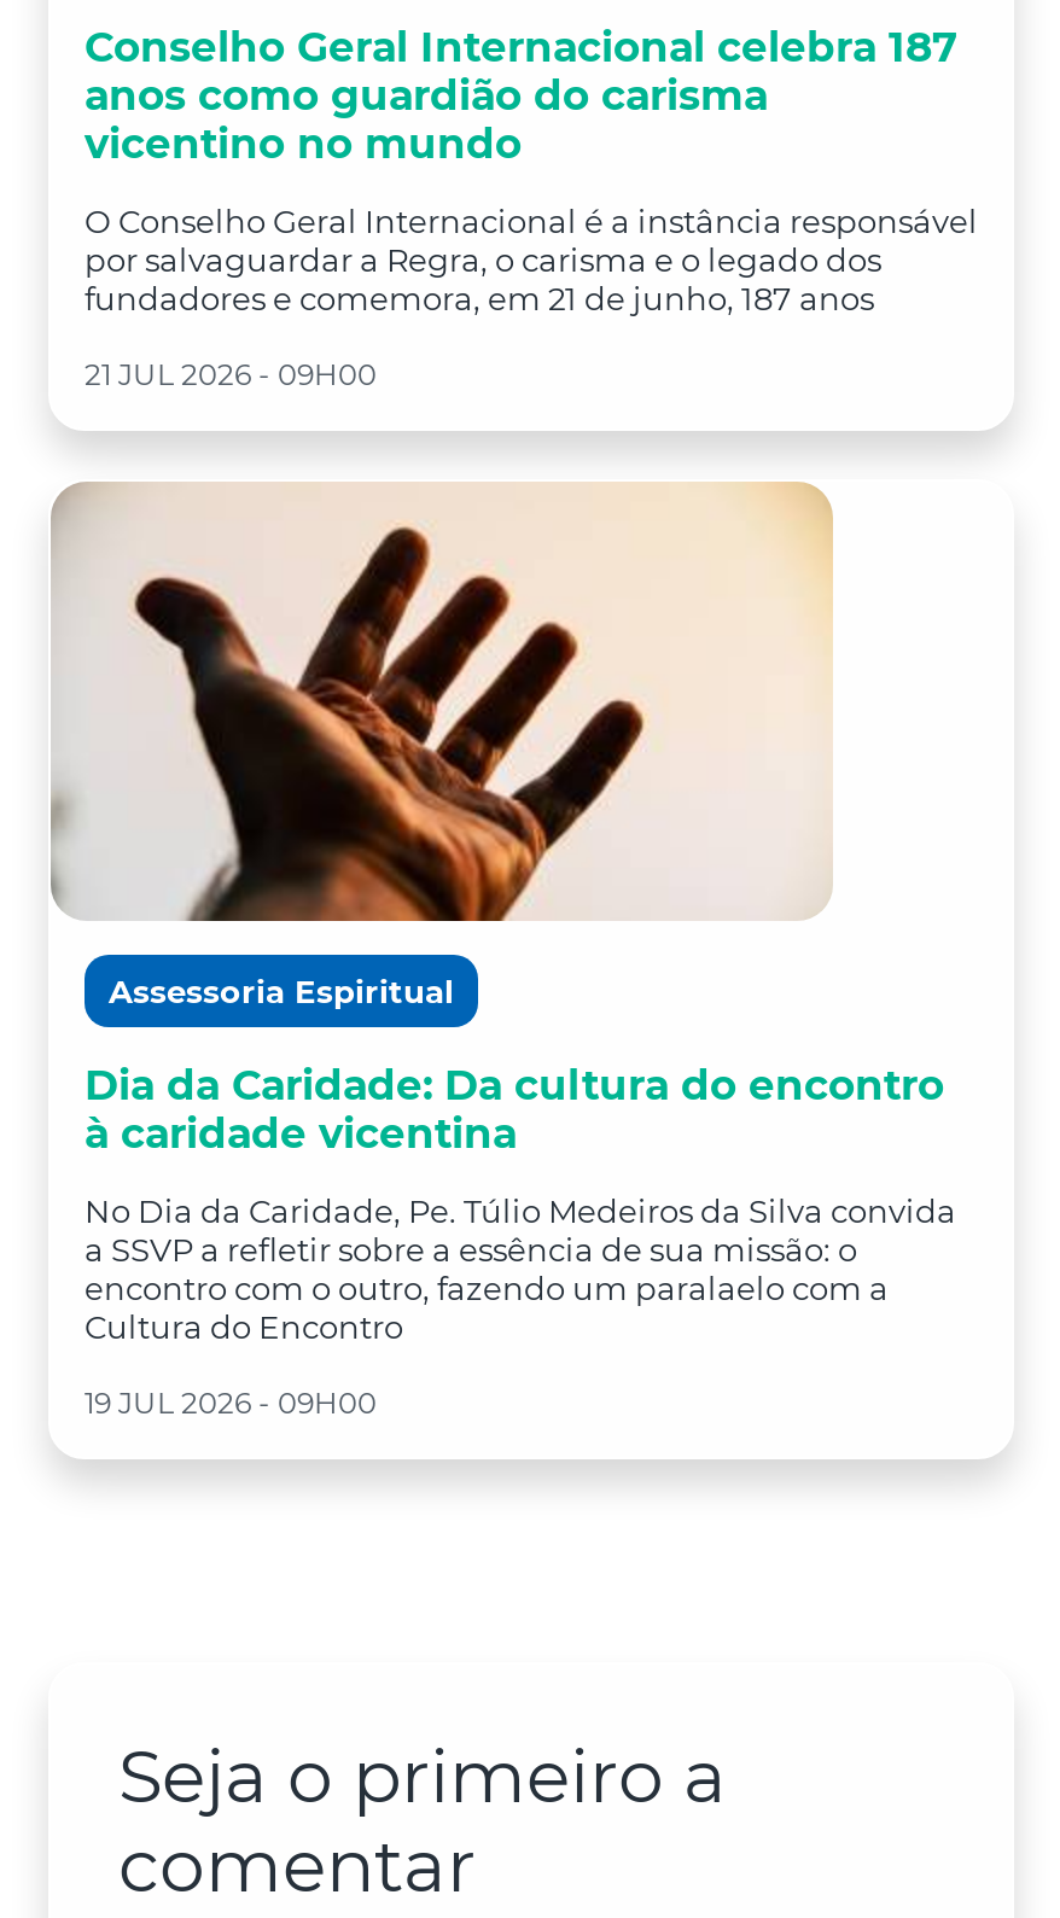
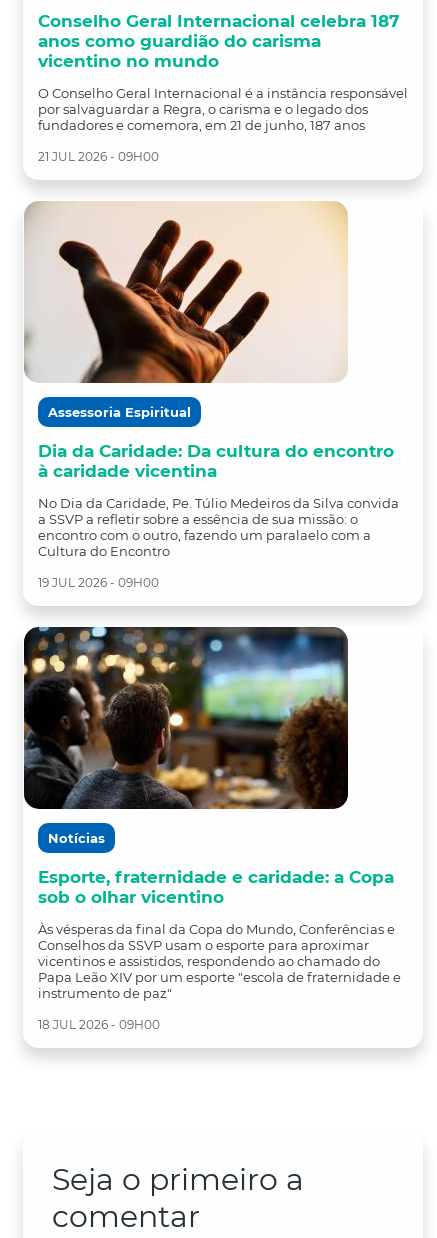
+ [image]
+ Notícias
+ Esporte, fraternidade e caridade: a Copa
+ sob o olhar vicentino
+ Às vésperas da final da Copa do Mundo, Conferências e
+ Conselhos da SSVP usam o esporte para aproximar
+ vicentinos e assistidos, respondendo ao chamado do
+ Papa Leão XIV por um esporte "escola de fraternidade e
+ instrumento de paz"
+ 18 JUL 2026 - 09H00
